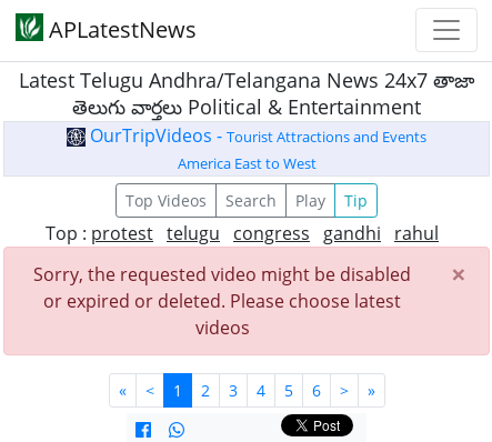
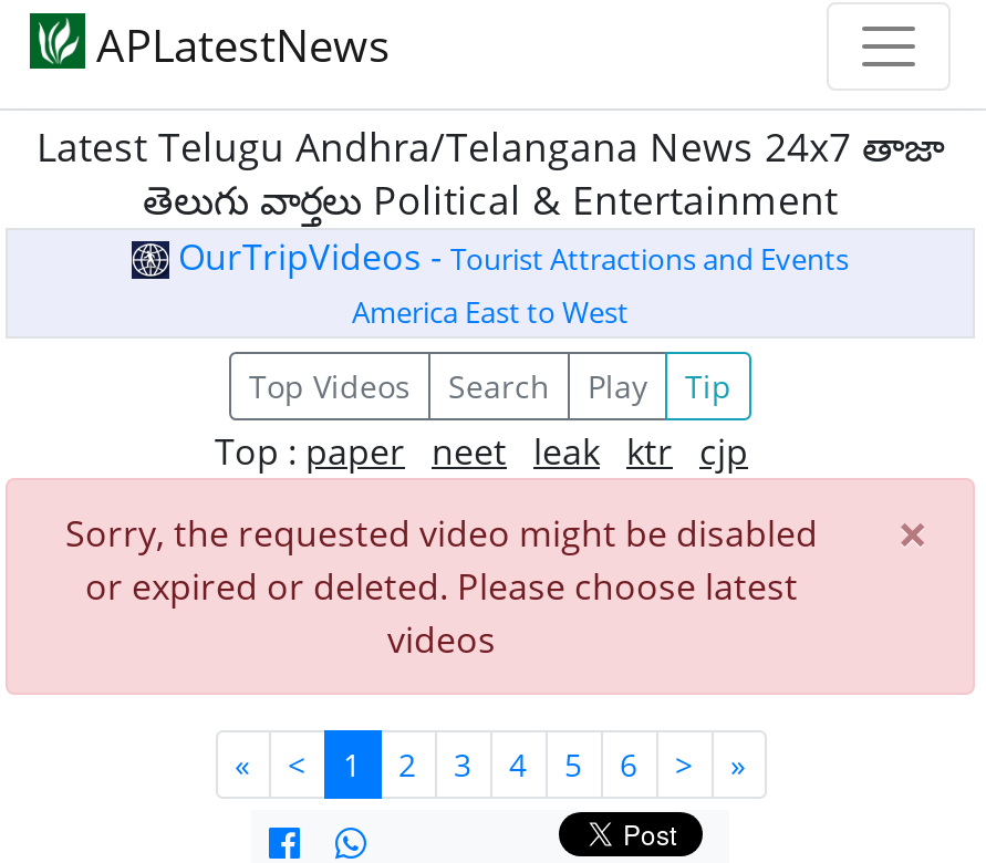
- Top : protest telugu congress gandhi rahul
+ Top : paper neet leak ktr cjp
